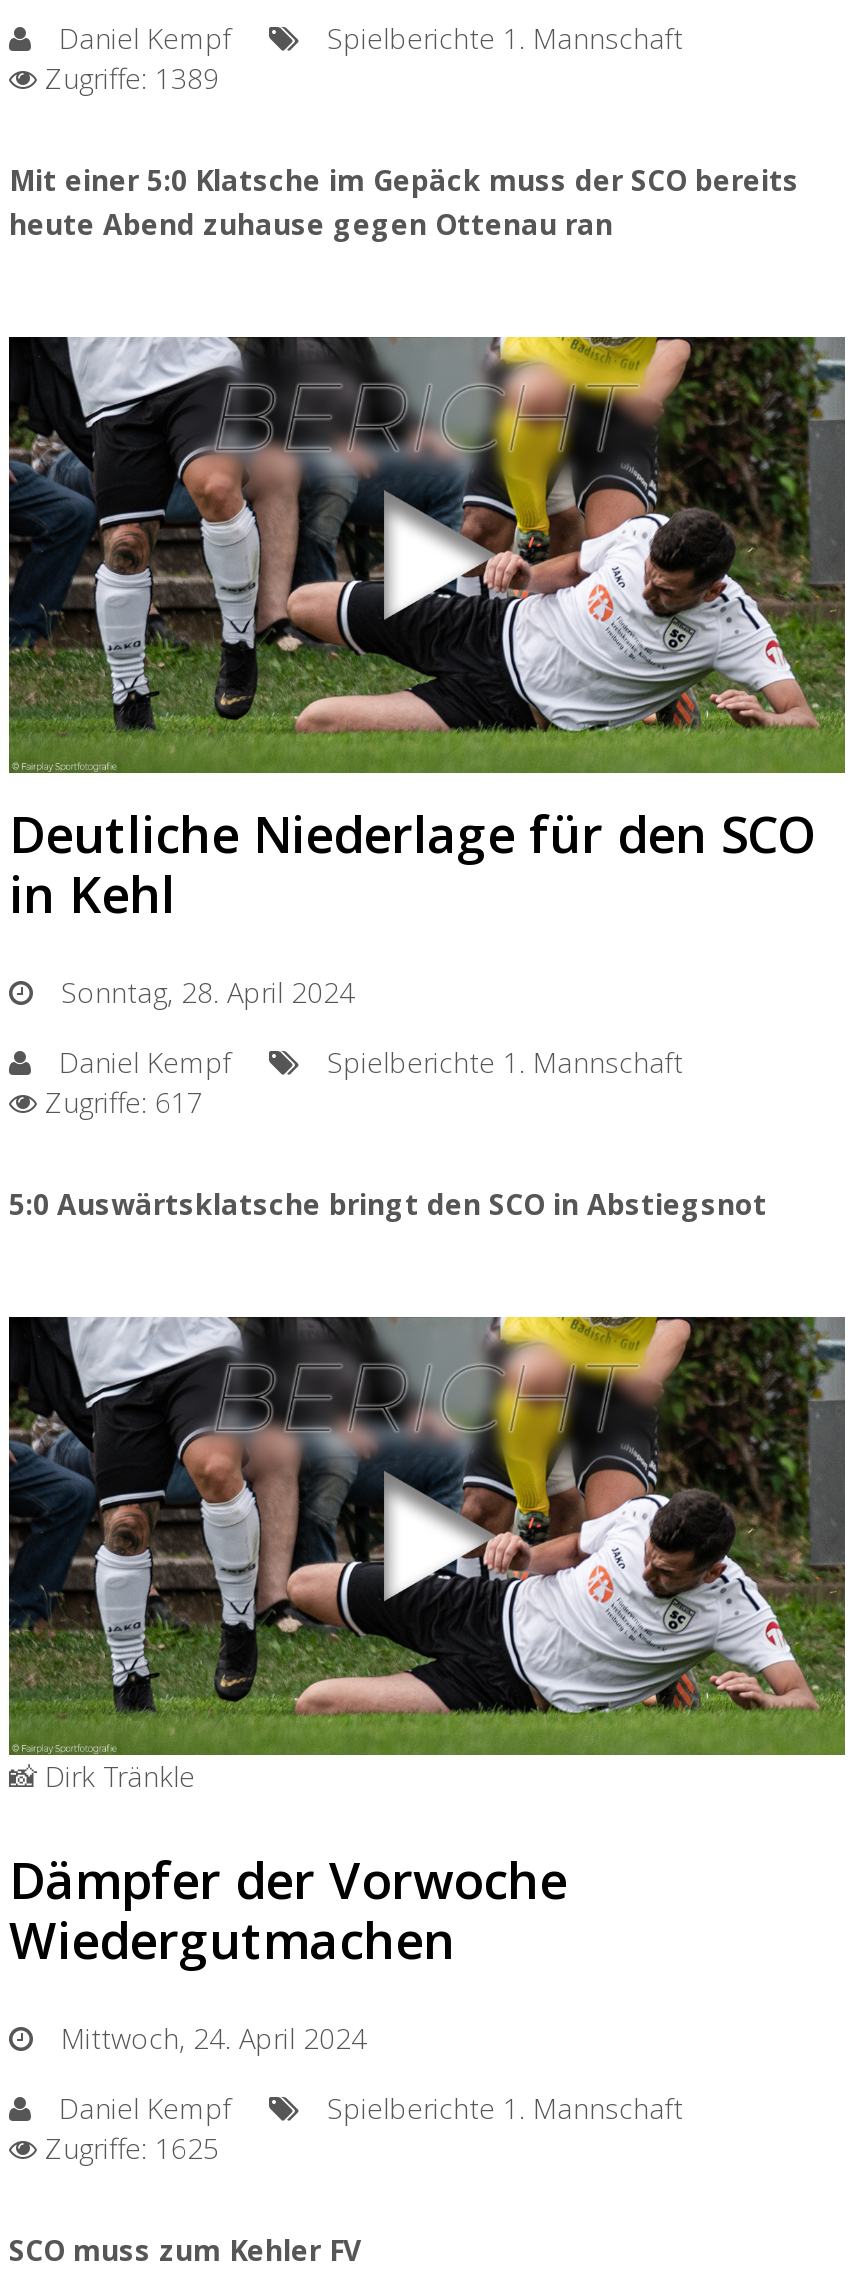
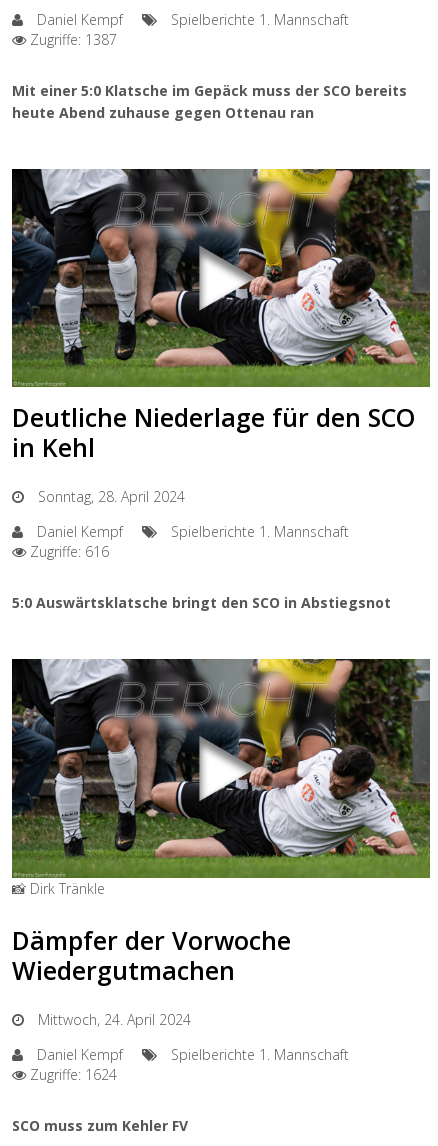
- Zugriffe: 1389
+ Zugriffe: 1387

- Zugriffe: 617
+ Zugriffe: 616

- Zugriffe: 1625
+ Zugriffe: 1624
